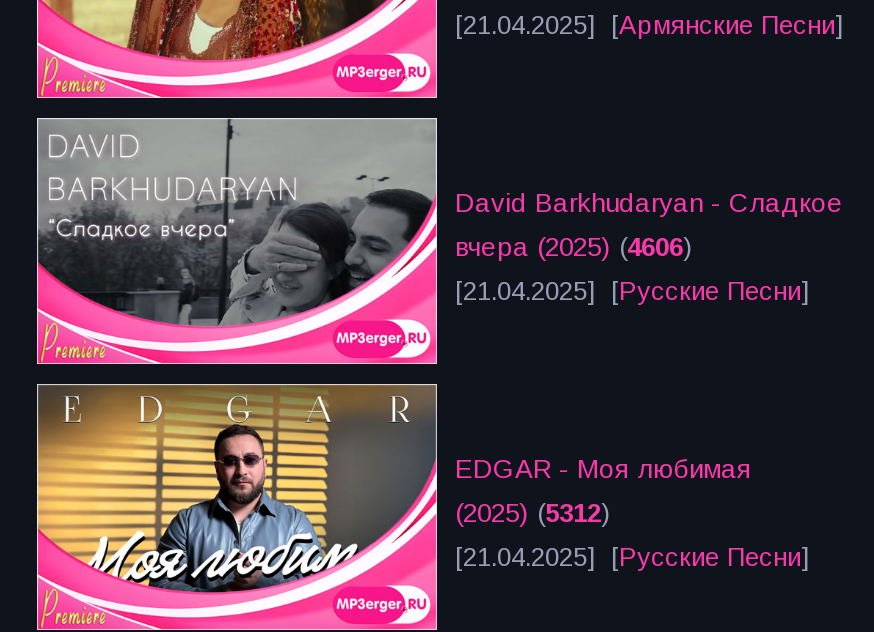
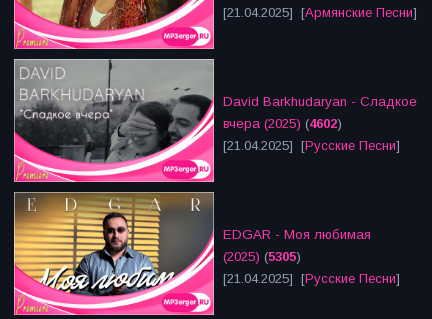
- вчера (2025) (4606)
+ вчера (2025) (4602)

- (2025) (5312)
+ (2025) (5305)
